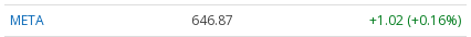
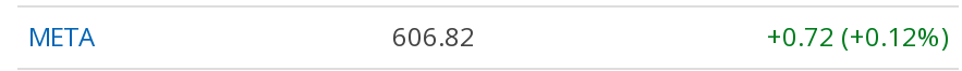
- 646.87
+ 606.82

- +1.02 (+0.16%)
+ +0.72 (+0.12%)
